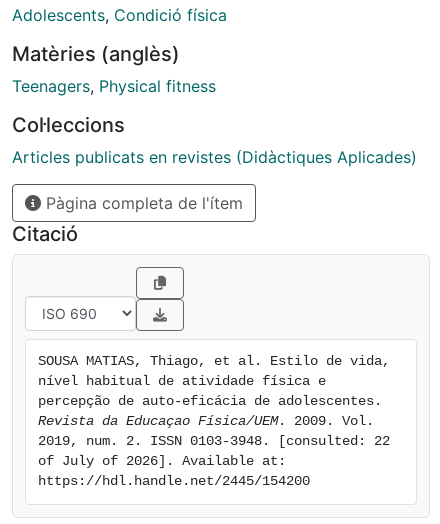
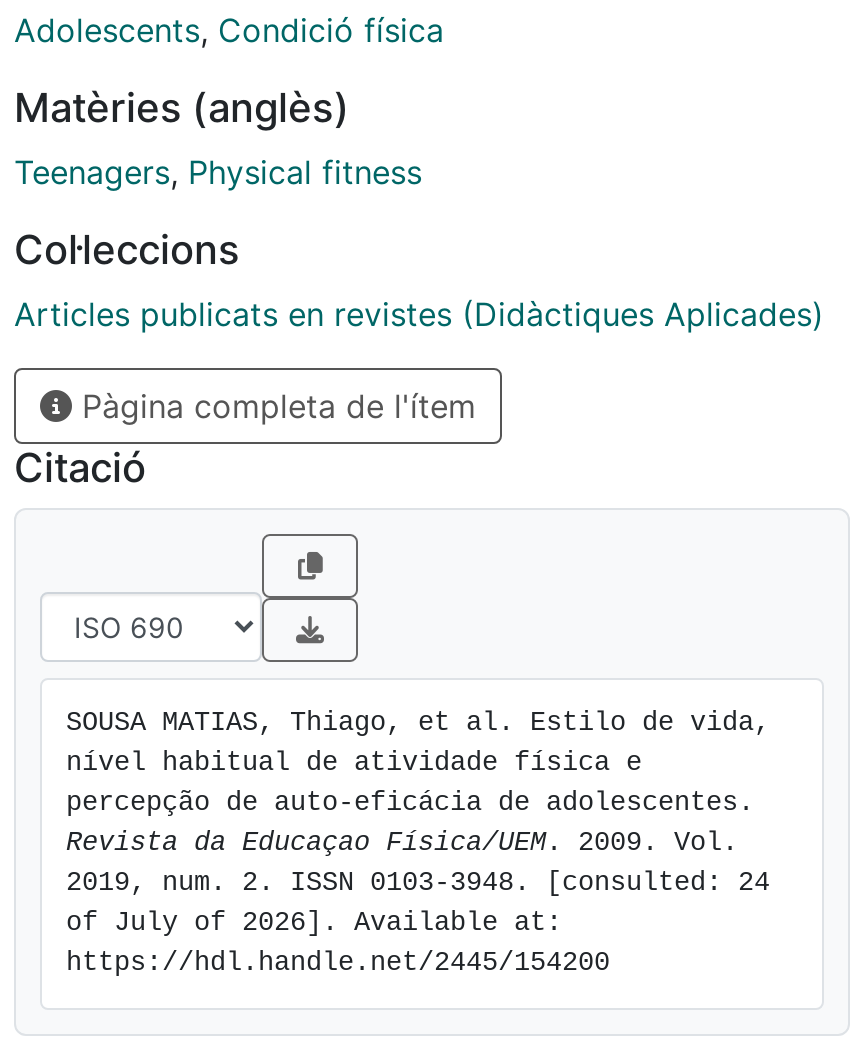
- 2019, num. 2. ISSN 0103-3948. [consulted: 22
+ 2019, num. 2. ISSN 0103-3948. [consulted: 24
